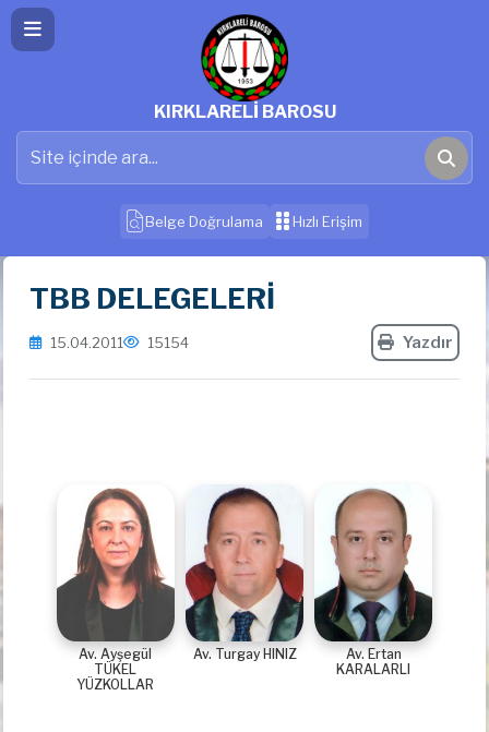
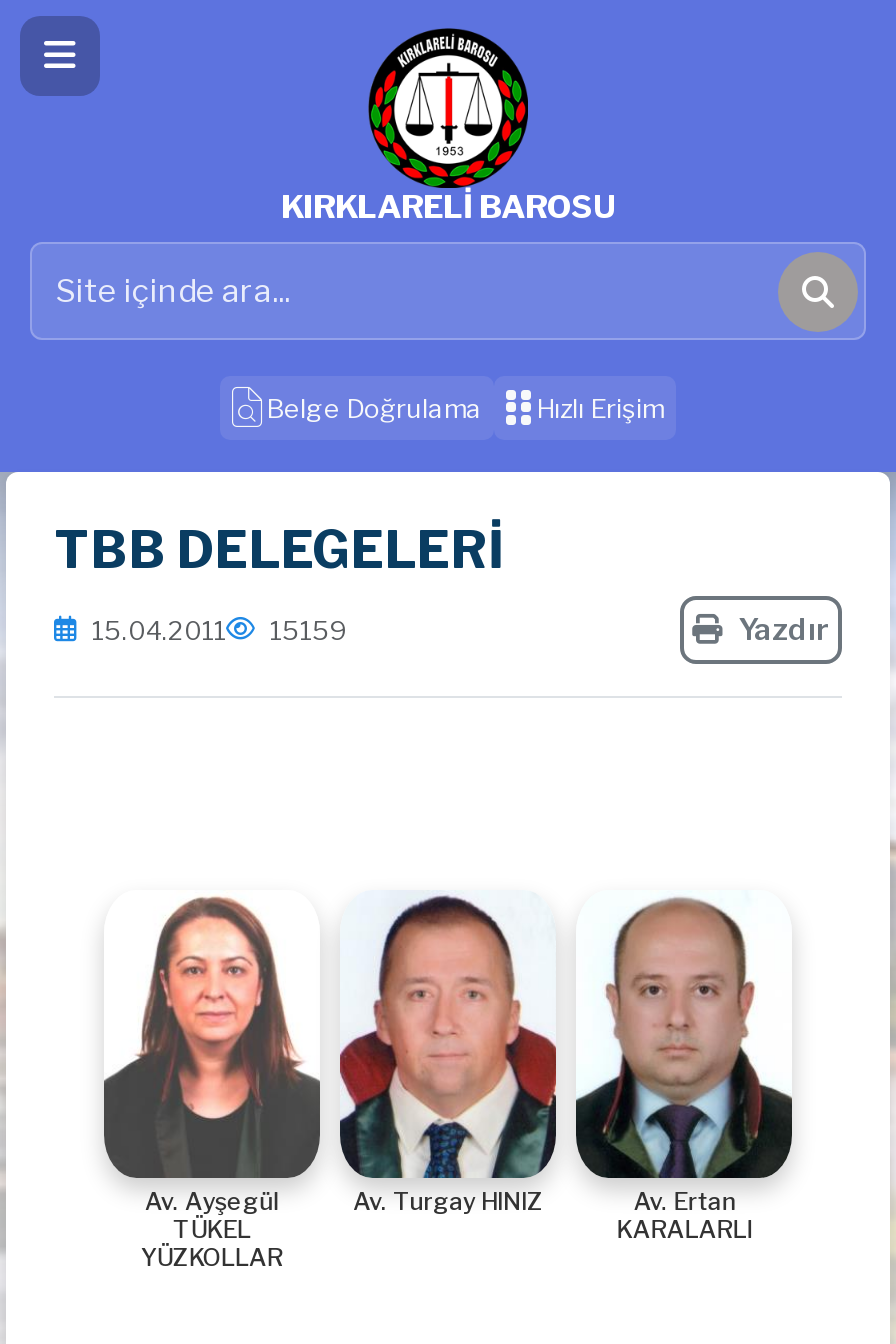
- 15.04.2011 15154
+ 15.04.2011 15159
